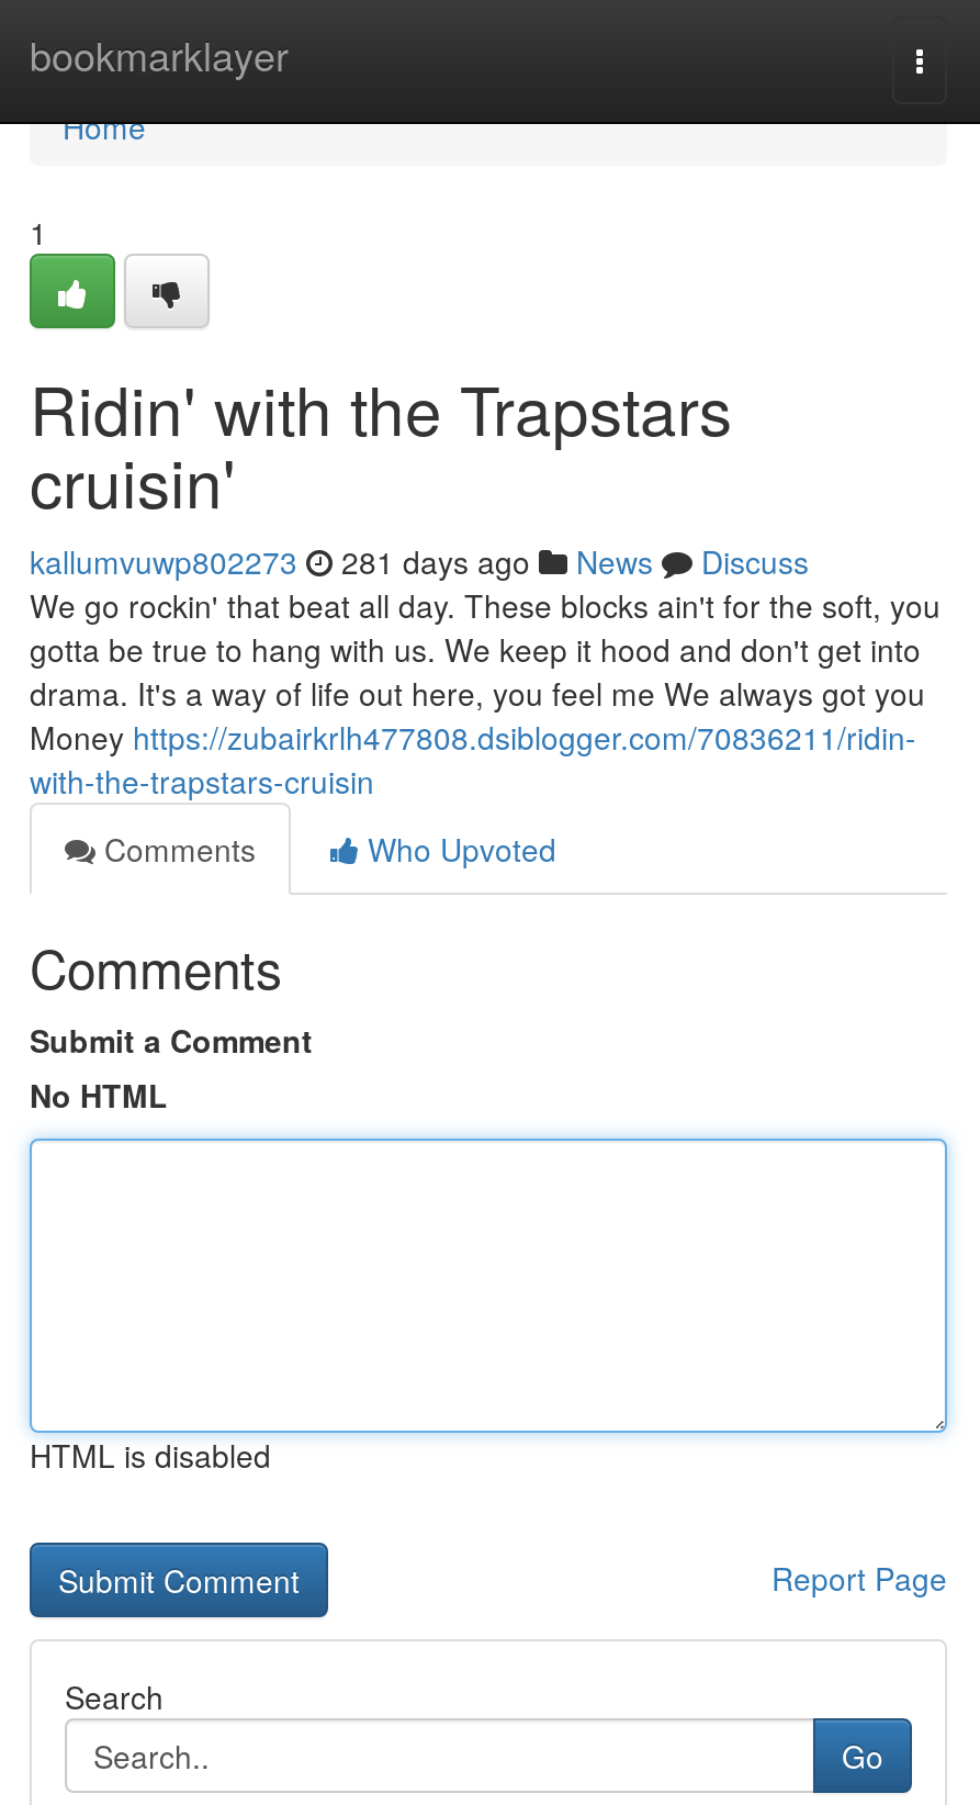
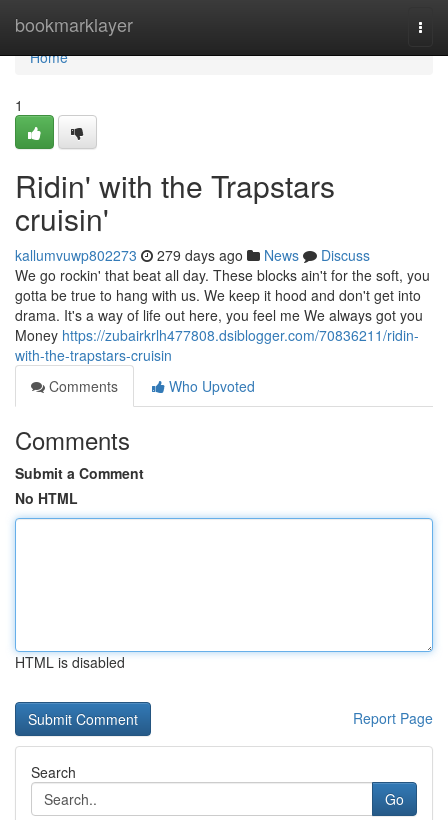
- kallumvuwp802273 281 days ago News Discuss
+ kallumvuwp802273 279 days ago News Discuss
